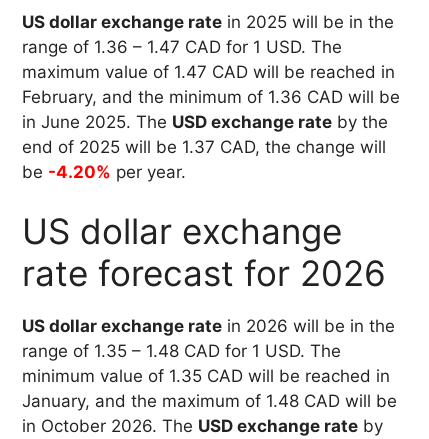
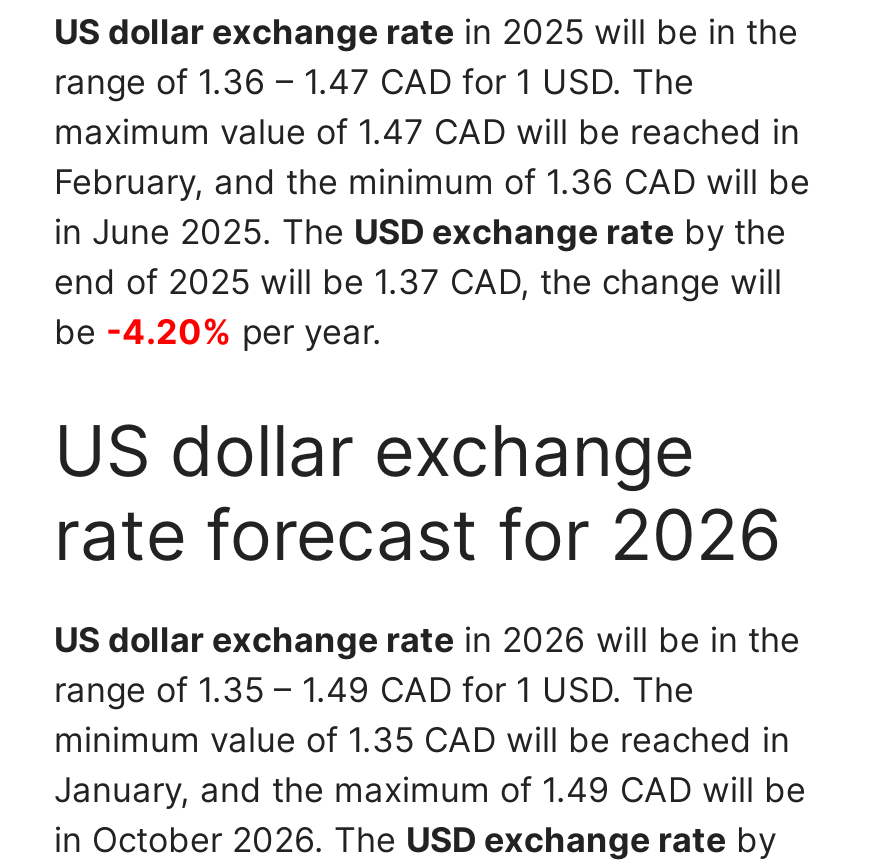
- range of 1.35 – 1.48 CAD for 1 USD. The
+ range of 1.35 – 1.49 CAD for 1 USD. The

- January, and the maximum of 1.48 CAD will be
+ January, and the maximum of 1.49 CAD will be
